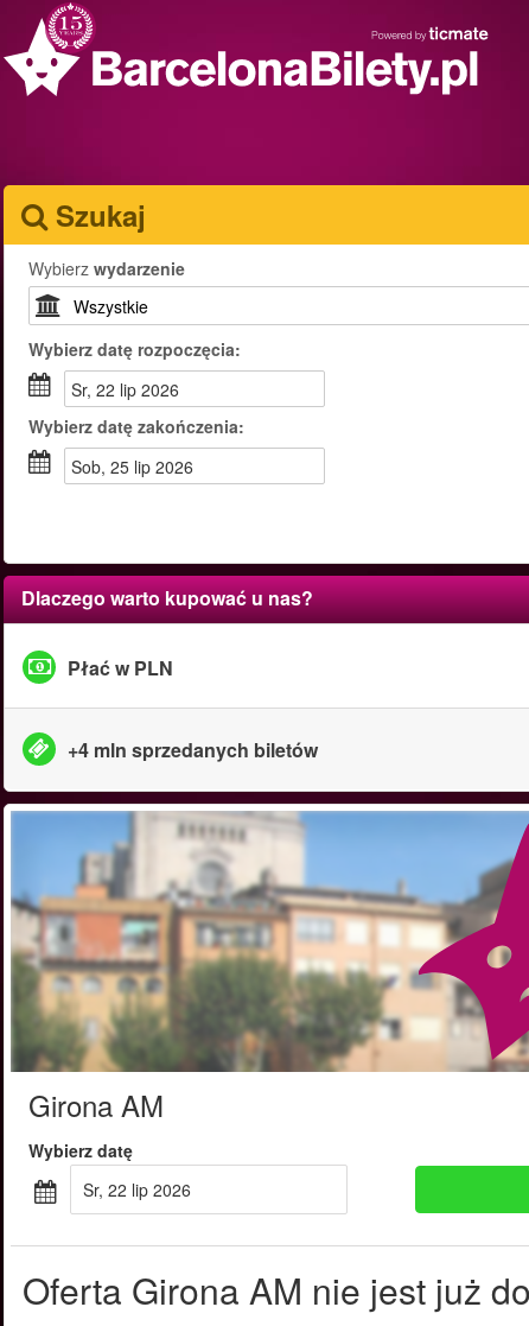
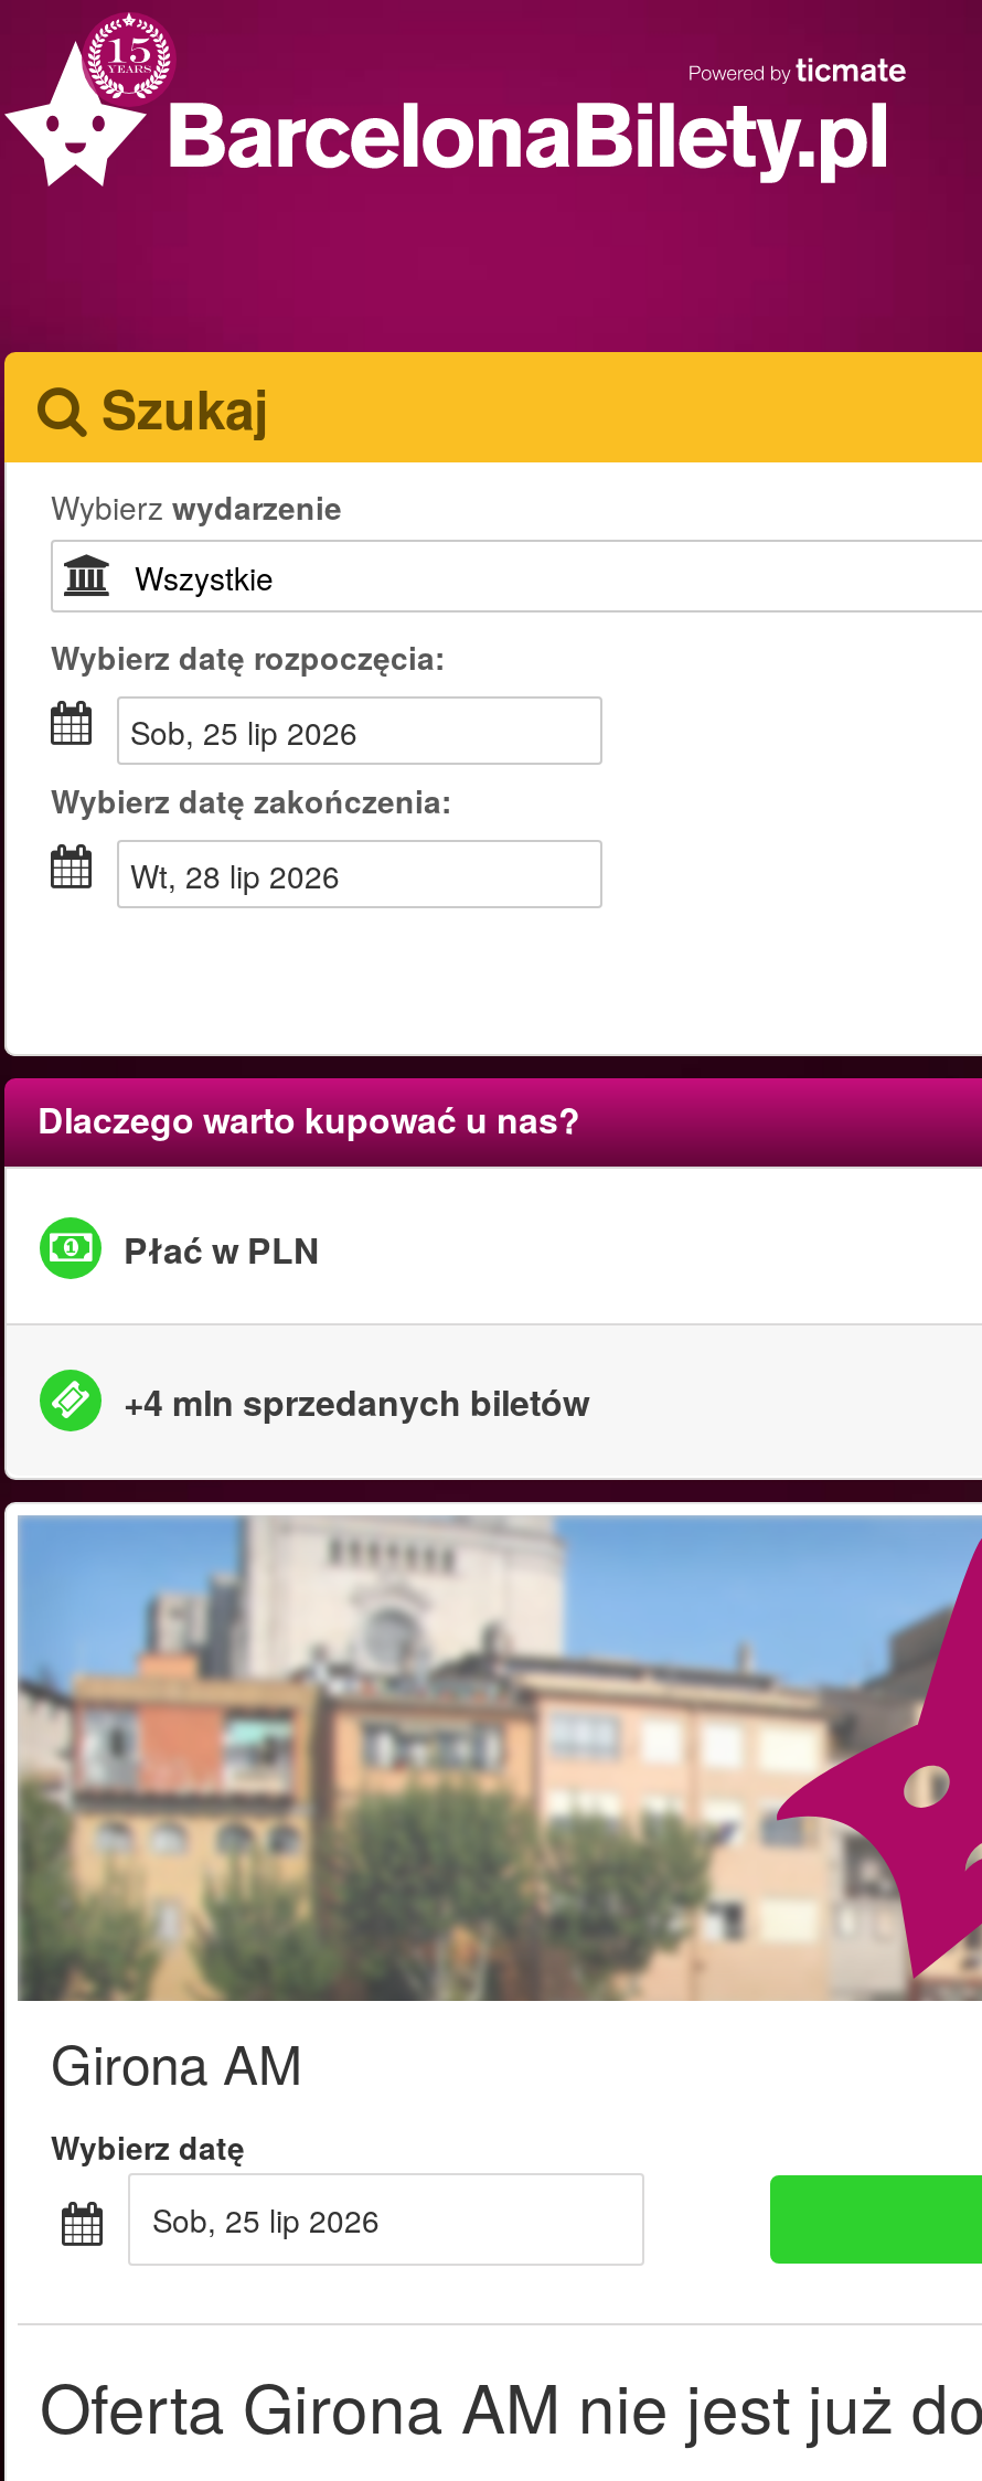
- sr, 22 lip 2026
+ sob, 25 lip 2026

- sob, 25 lip 2026
+ wt, 28 lip 2026

- sr, 22 lip 2026
+ sob, 25 lip 2026
